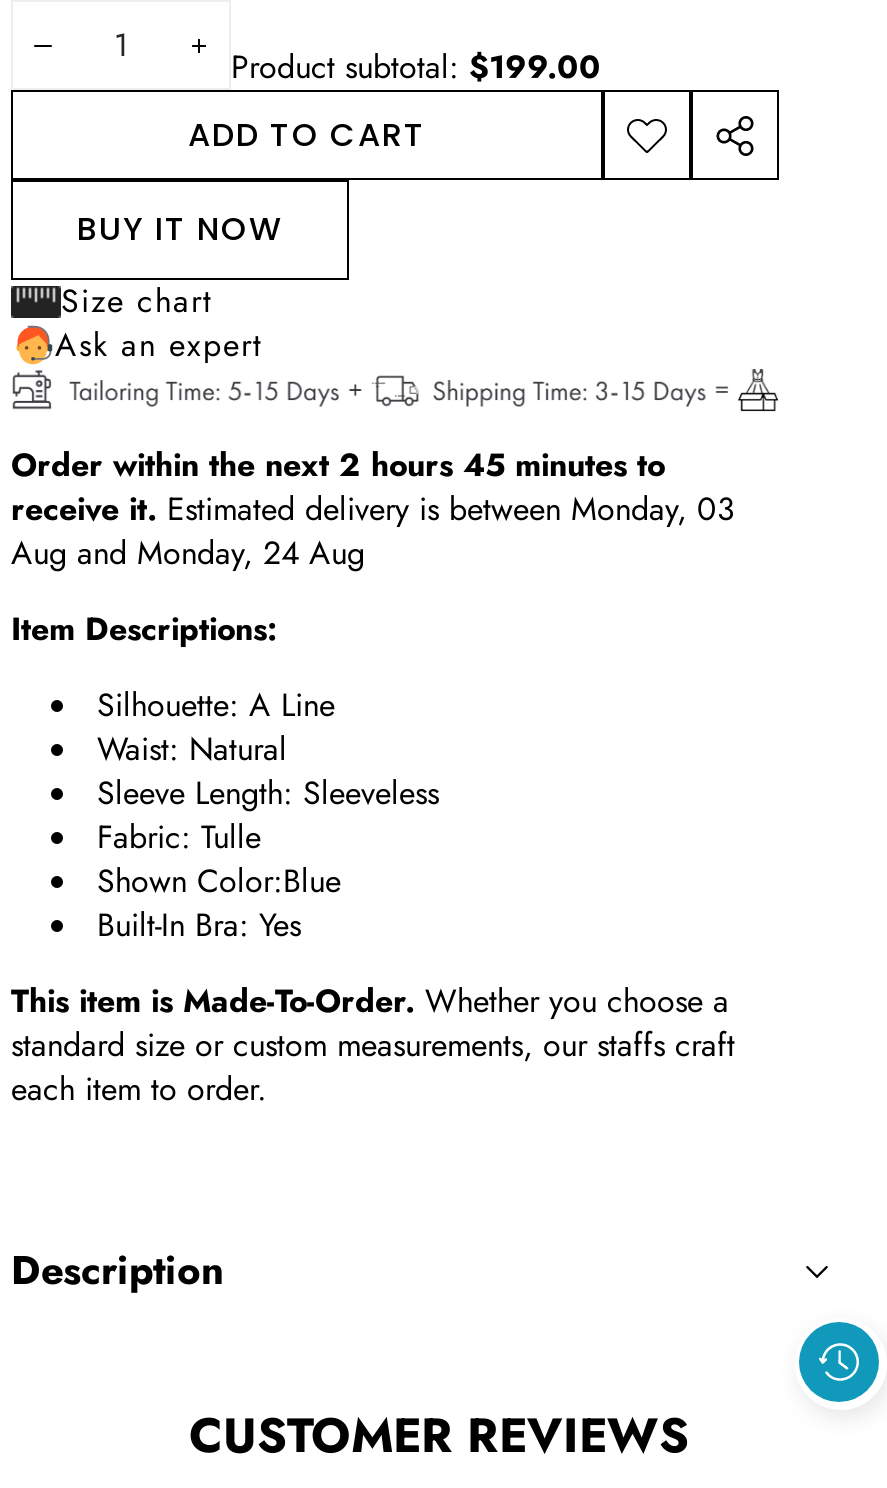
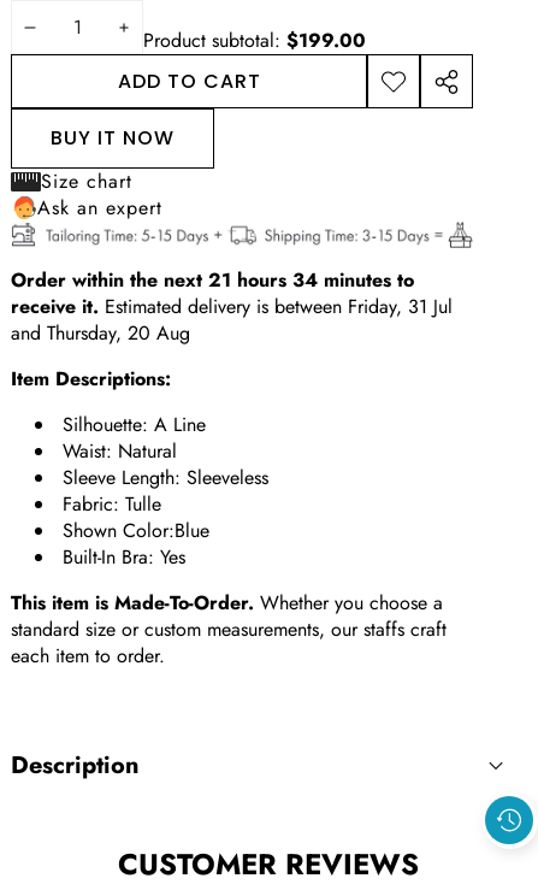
- Order within the next 2 hours 45 minutes to
- receive it. Estimated delivery is between Monday, 03
- Aug and Monday, 24 Aug
+ Order within the next 21 hours 34 minutes to
+ receive it. Estimated delivery is between Friday, 31 Jul
+ and Thursday, 20 Aug
